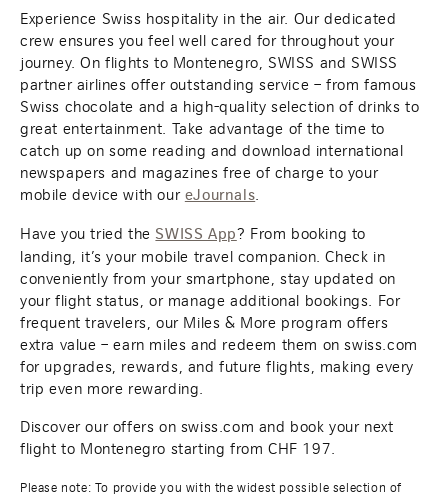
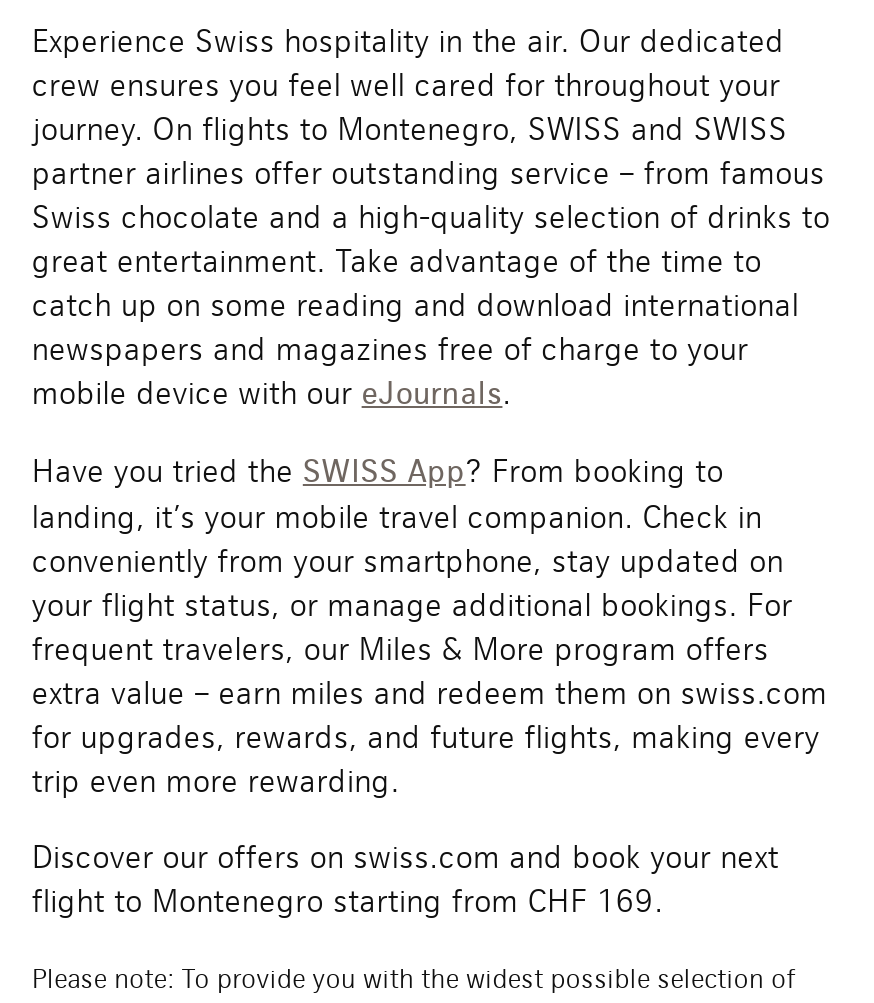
- flight to Montenegro starting from CHF 197.
+ flight to Montenegro starting from CHF 169.
